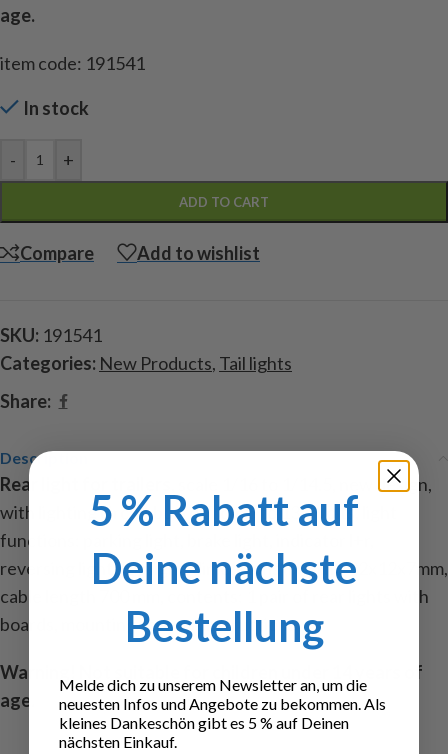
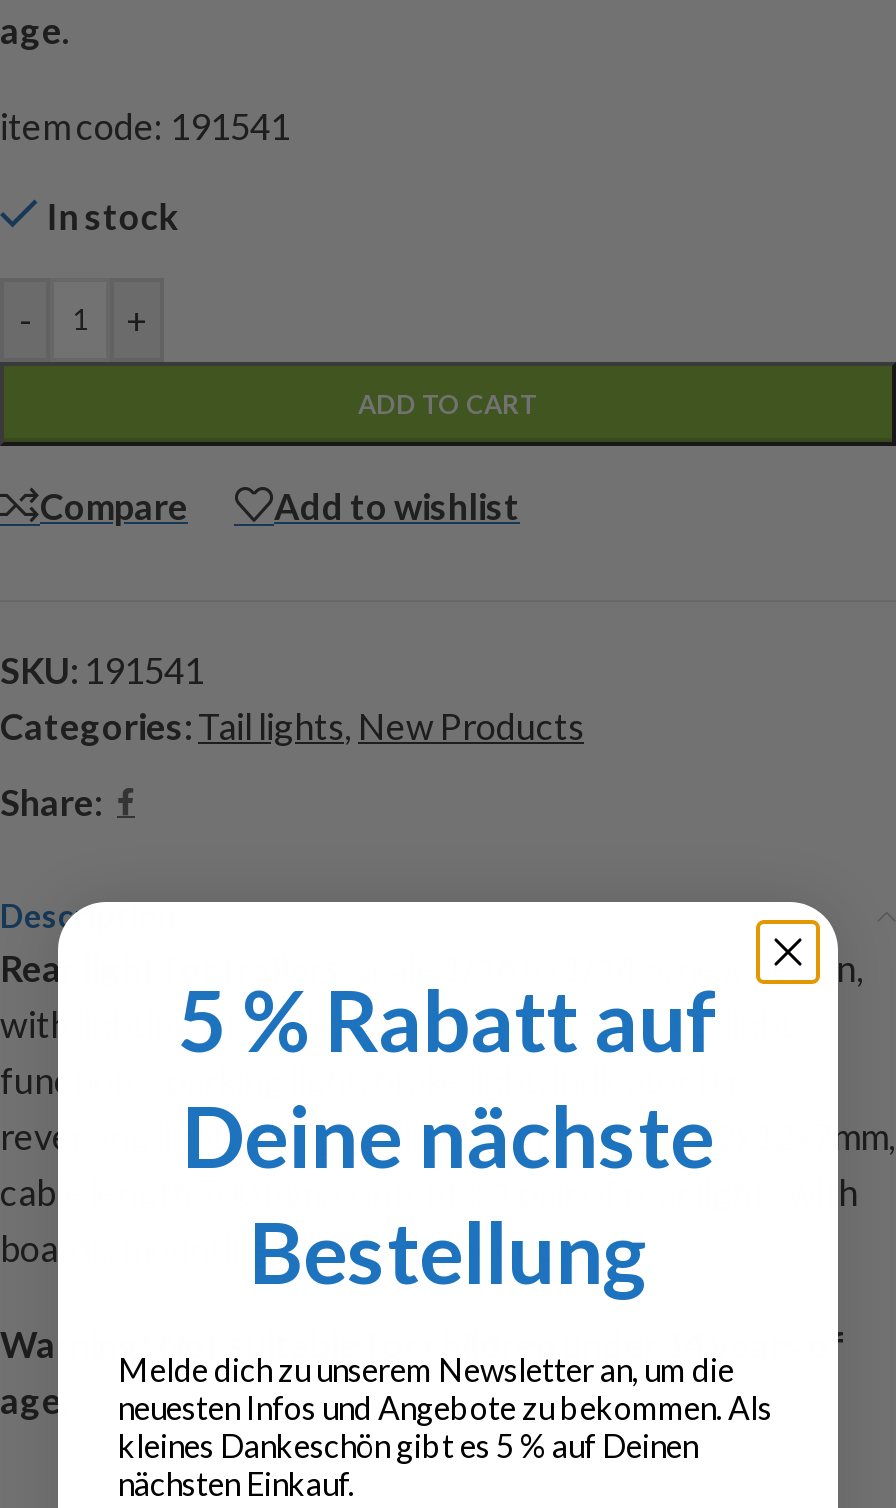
- Categories: New Products, Tail lights
+ Categories: Tail lights, New Products
